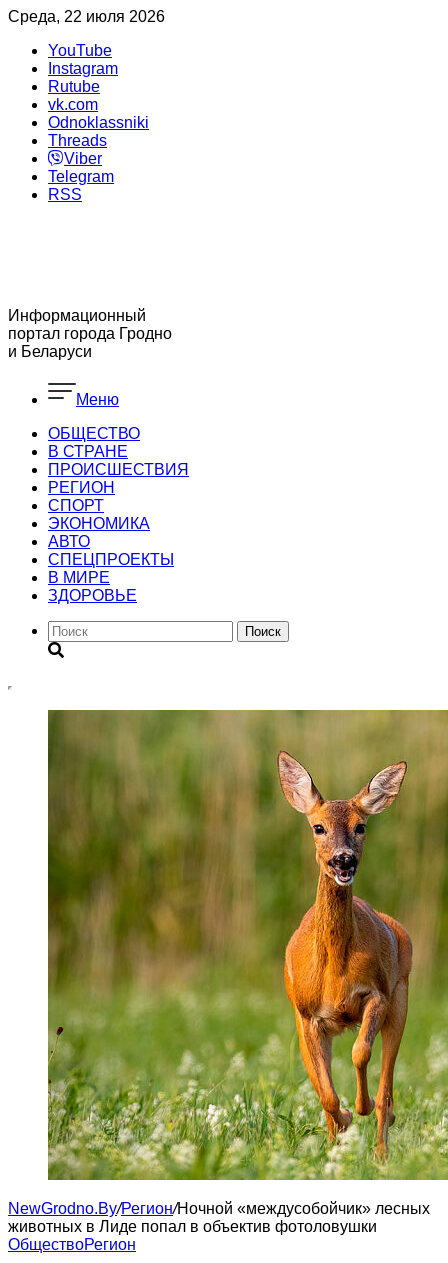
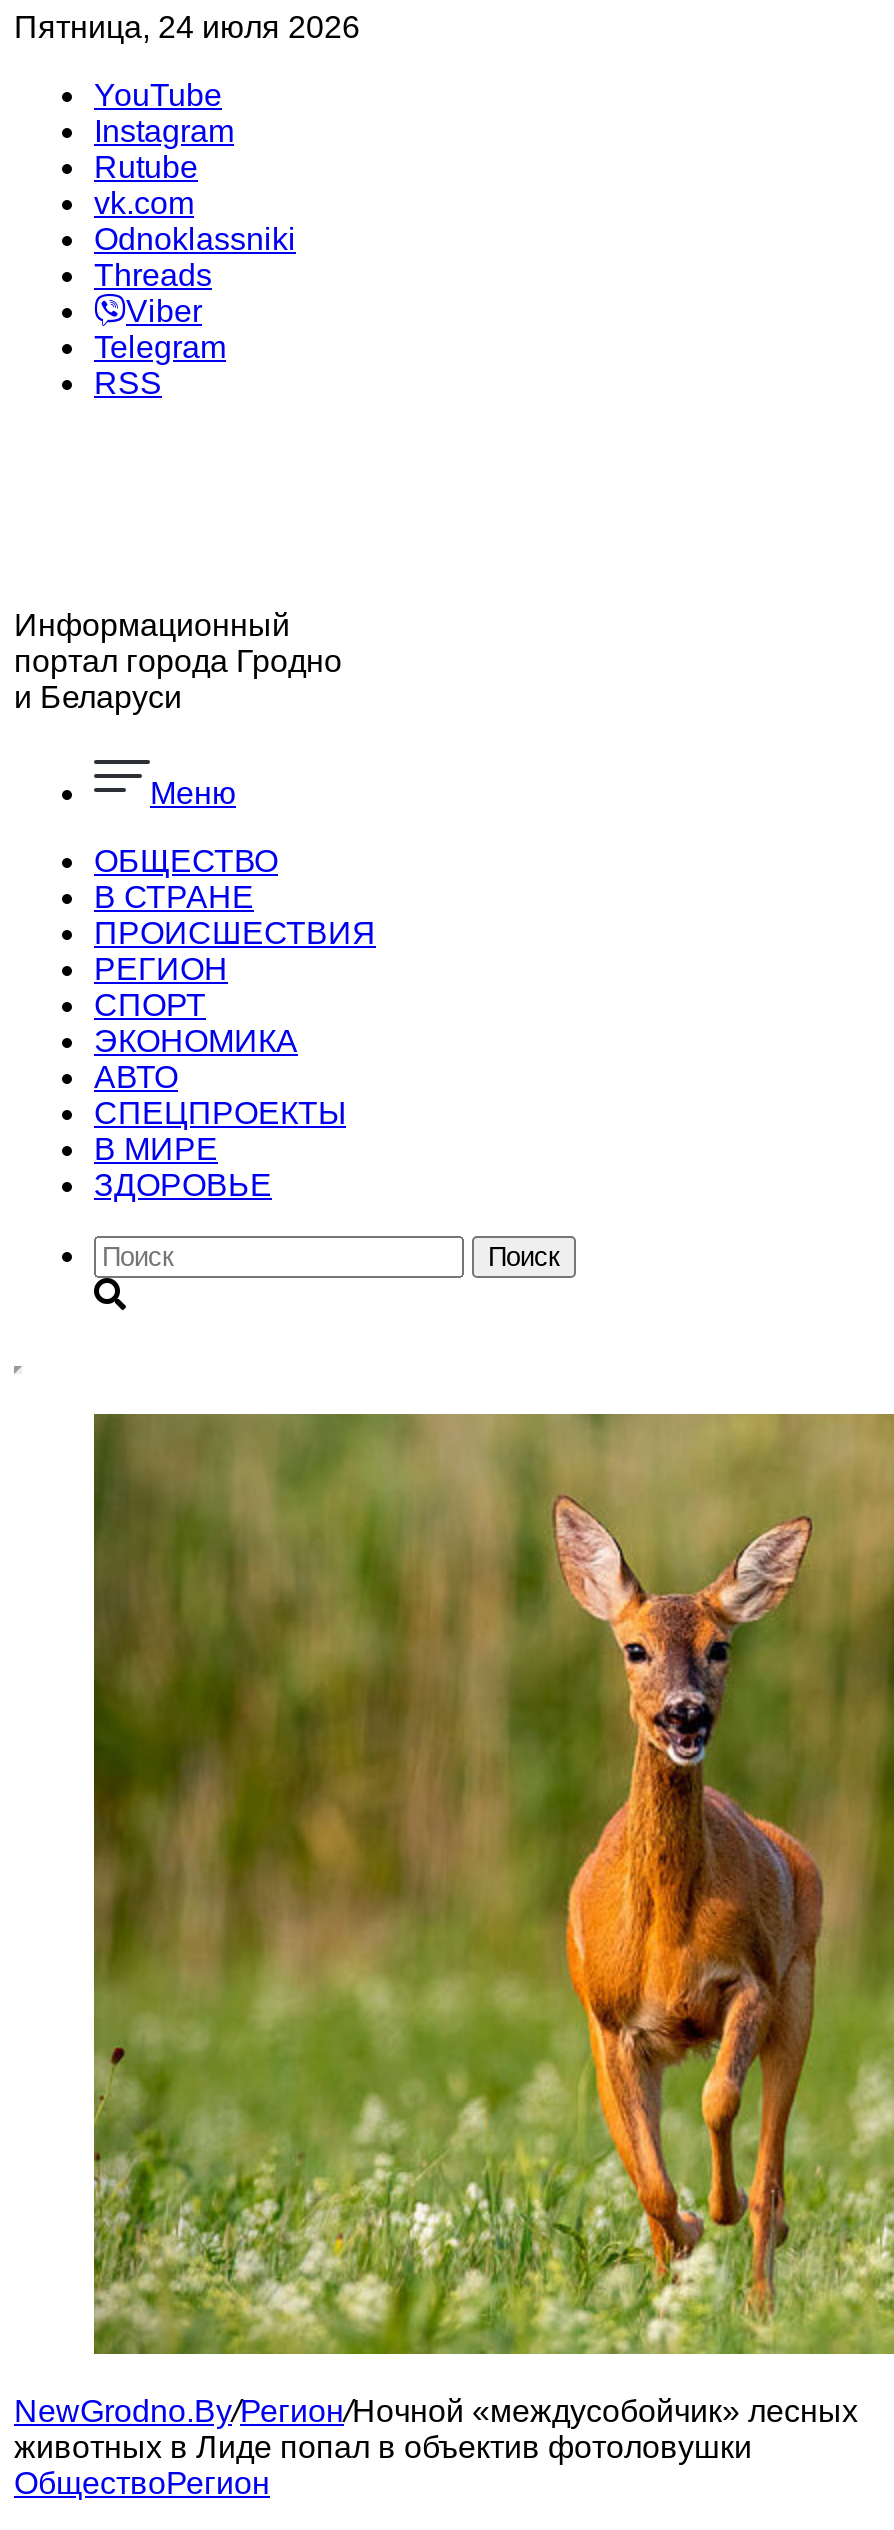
- Среда, 22 июля 2026
+ Пятница, 24 июля 2026
